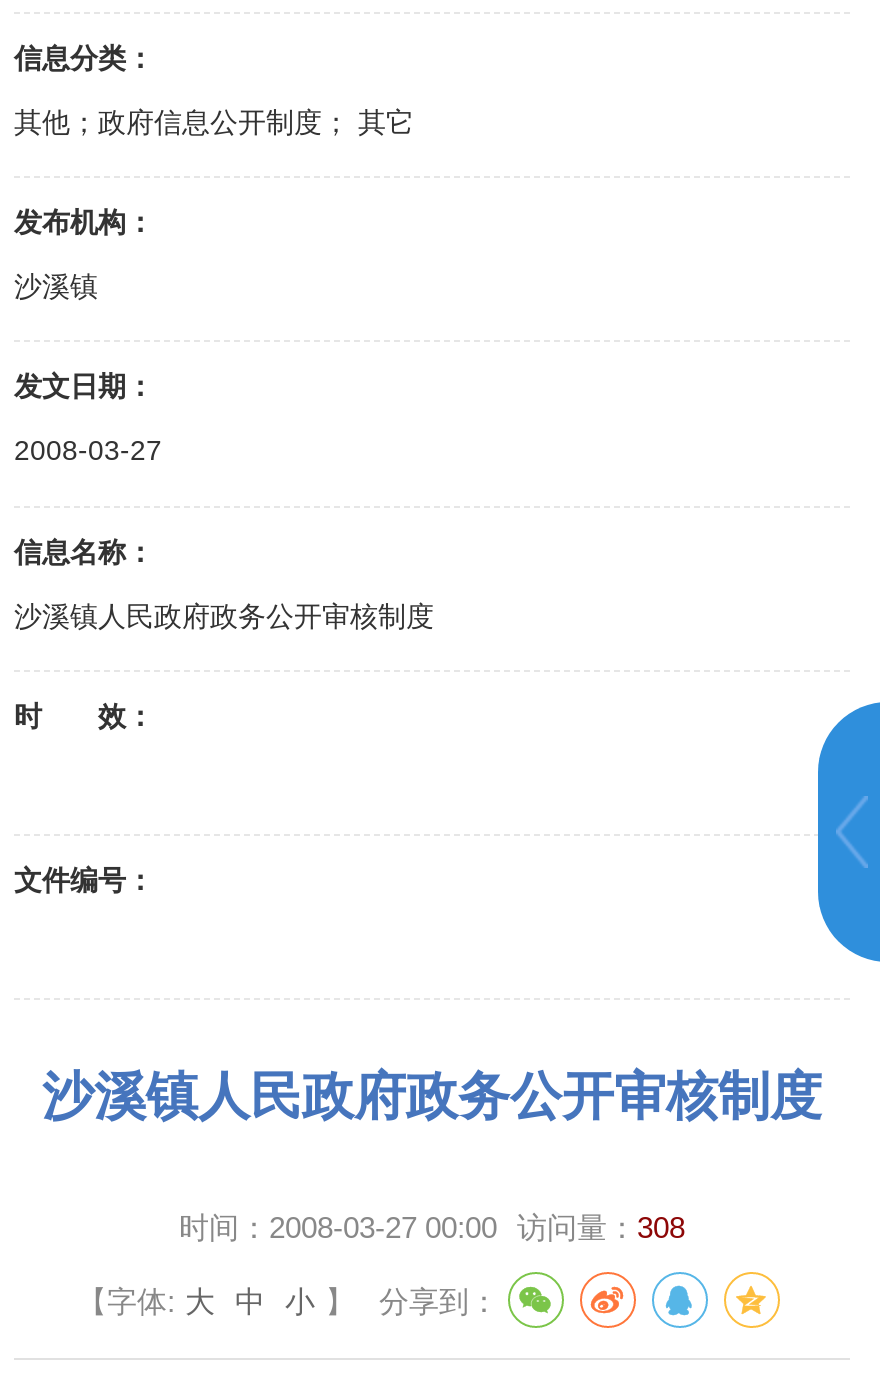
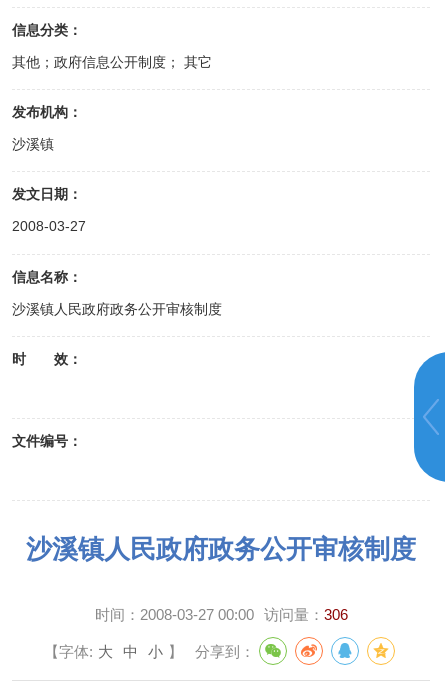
- 时间：2008-03-27 00:00 访问量：308
+ 时间：2008-03-27 00:00 访问量：306
